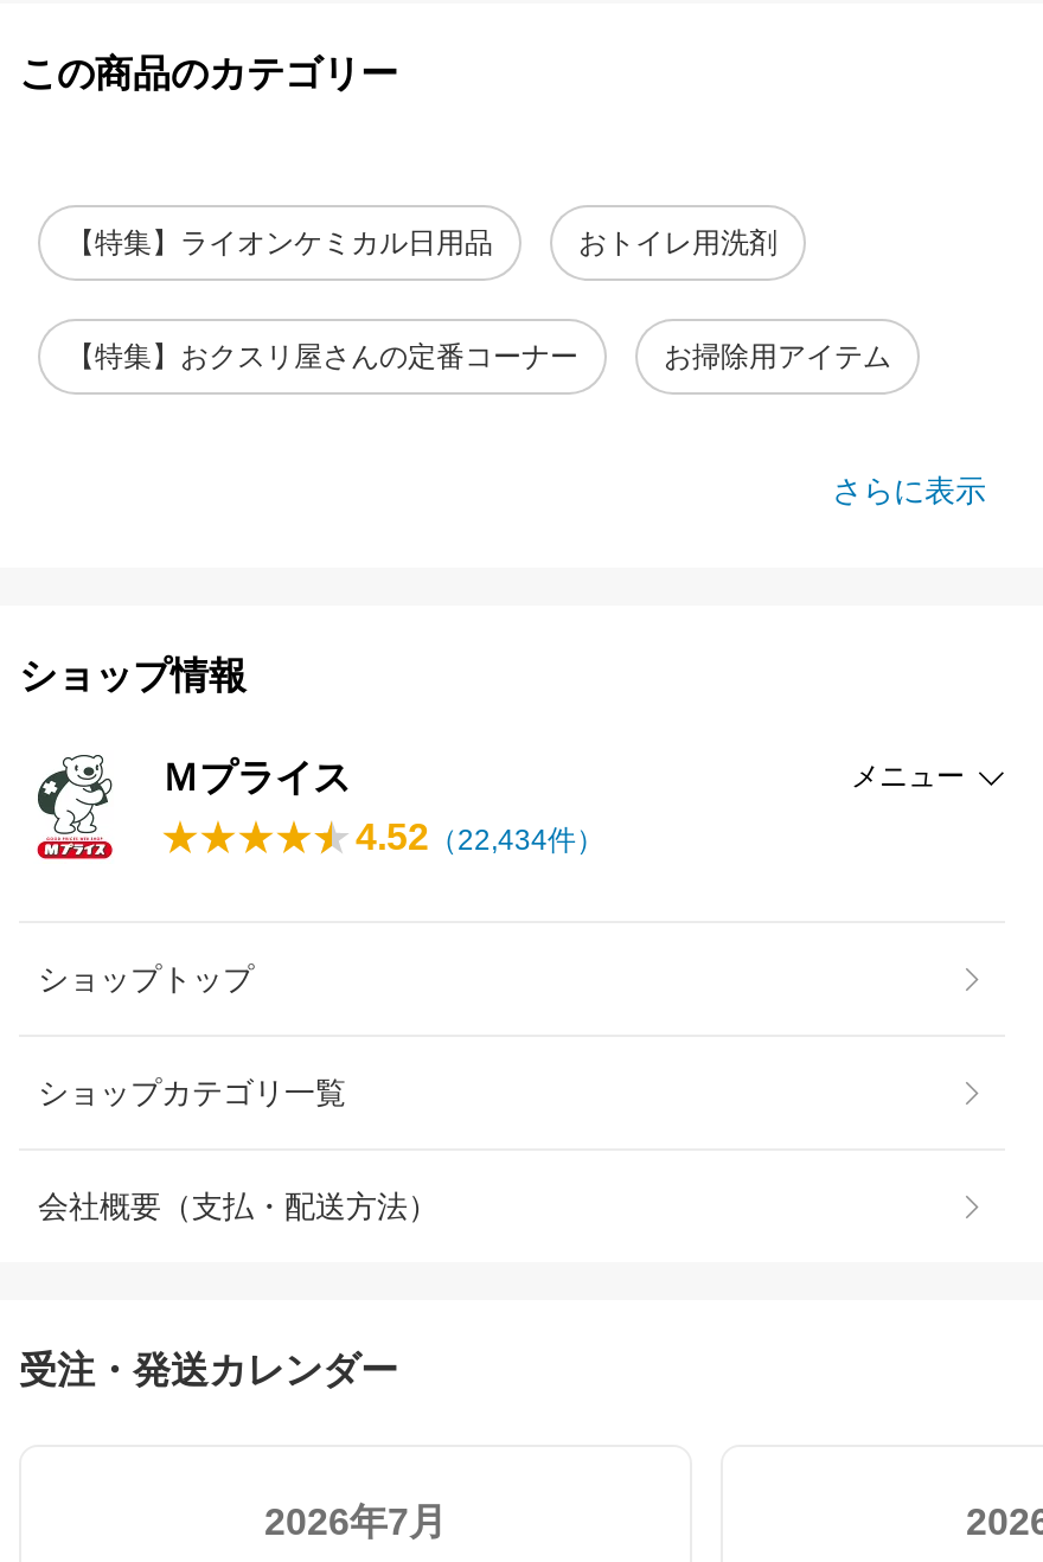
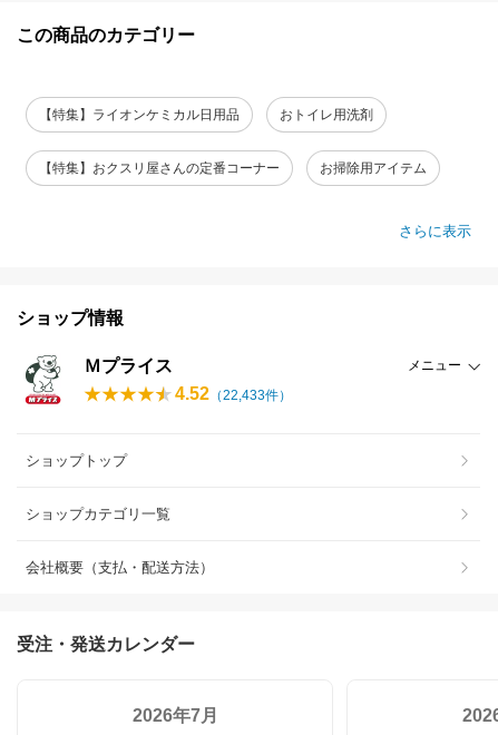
- 4.52（22,434件）
+ 4.52（22,433件）
